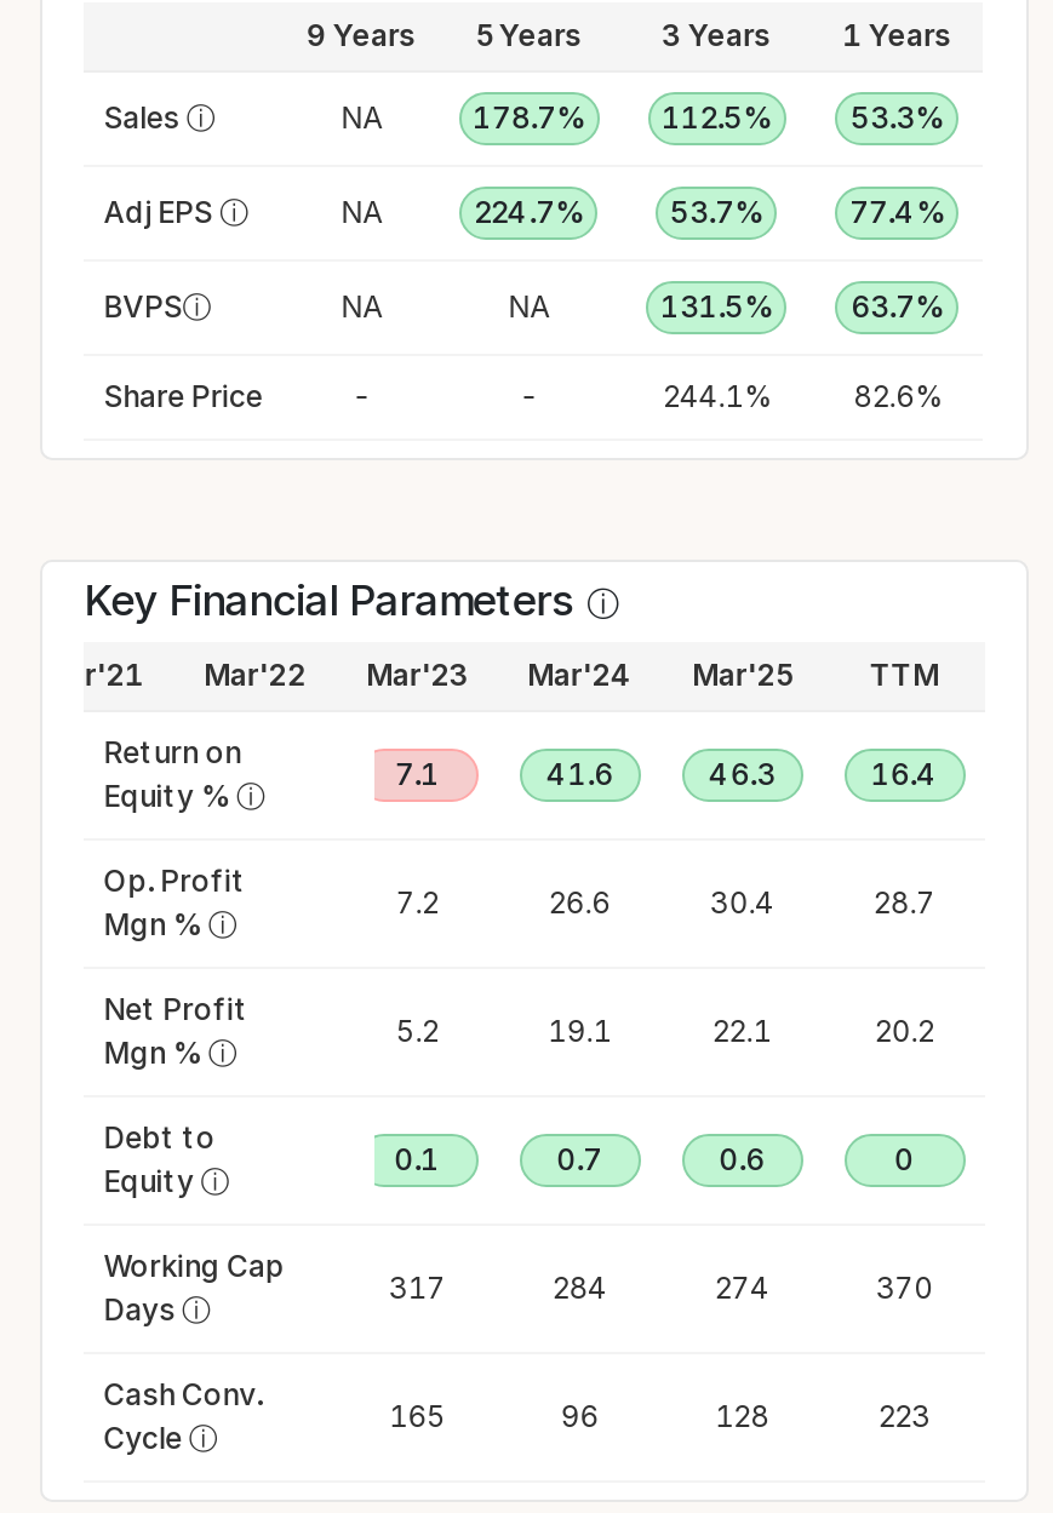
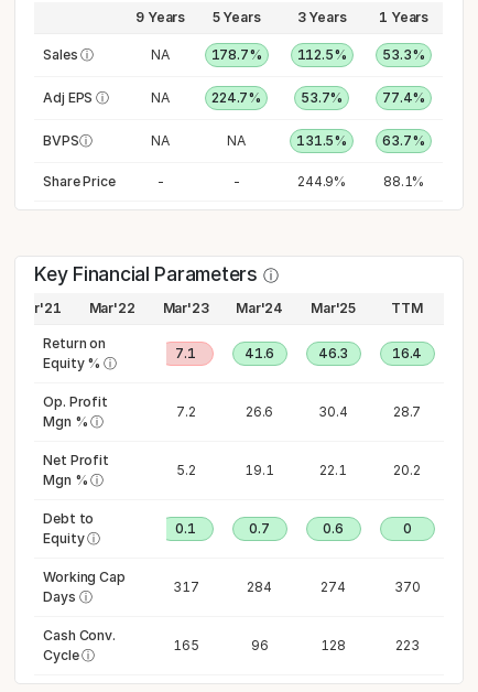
- 244.1%
+ 244.9%

- 82.6%
+ 88.1%
